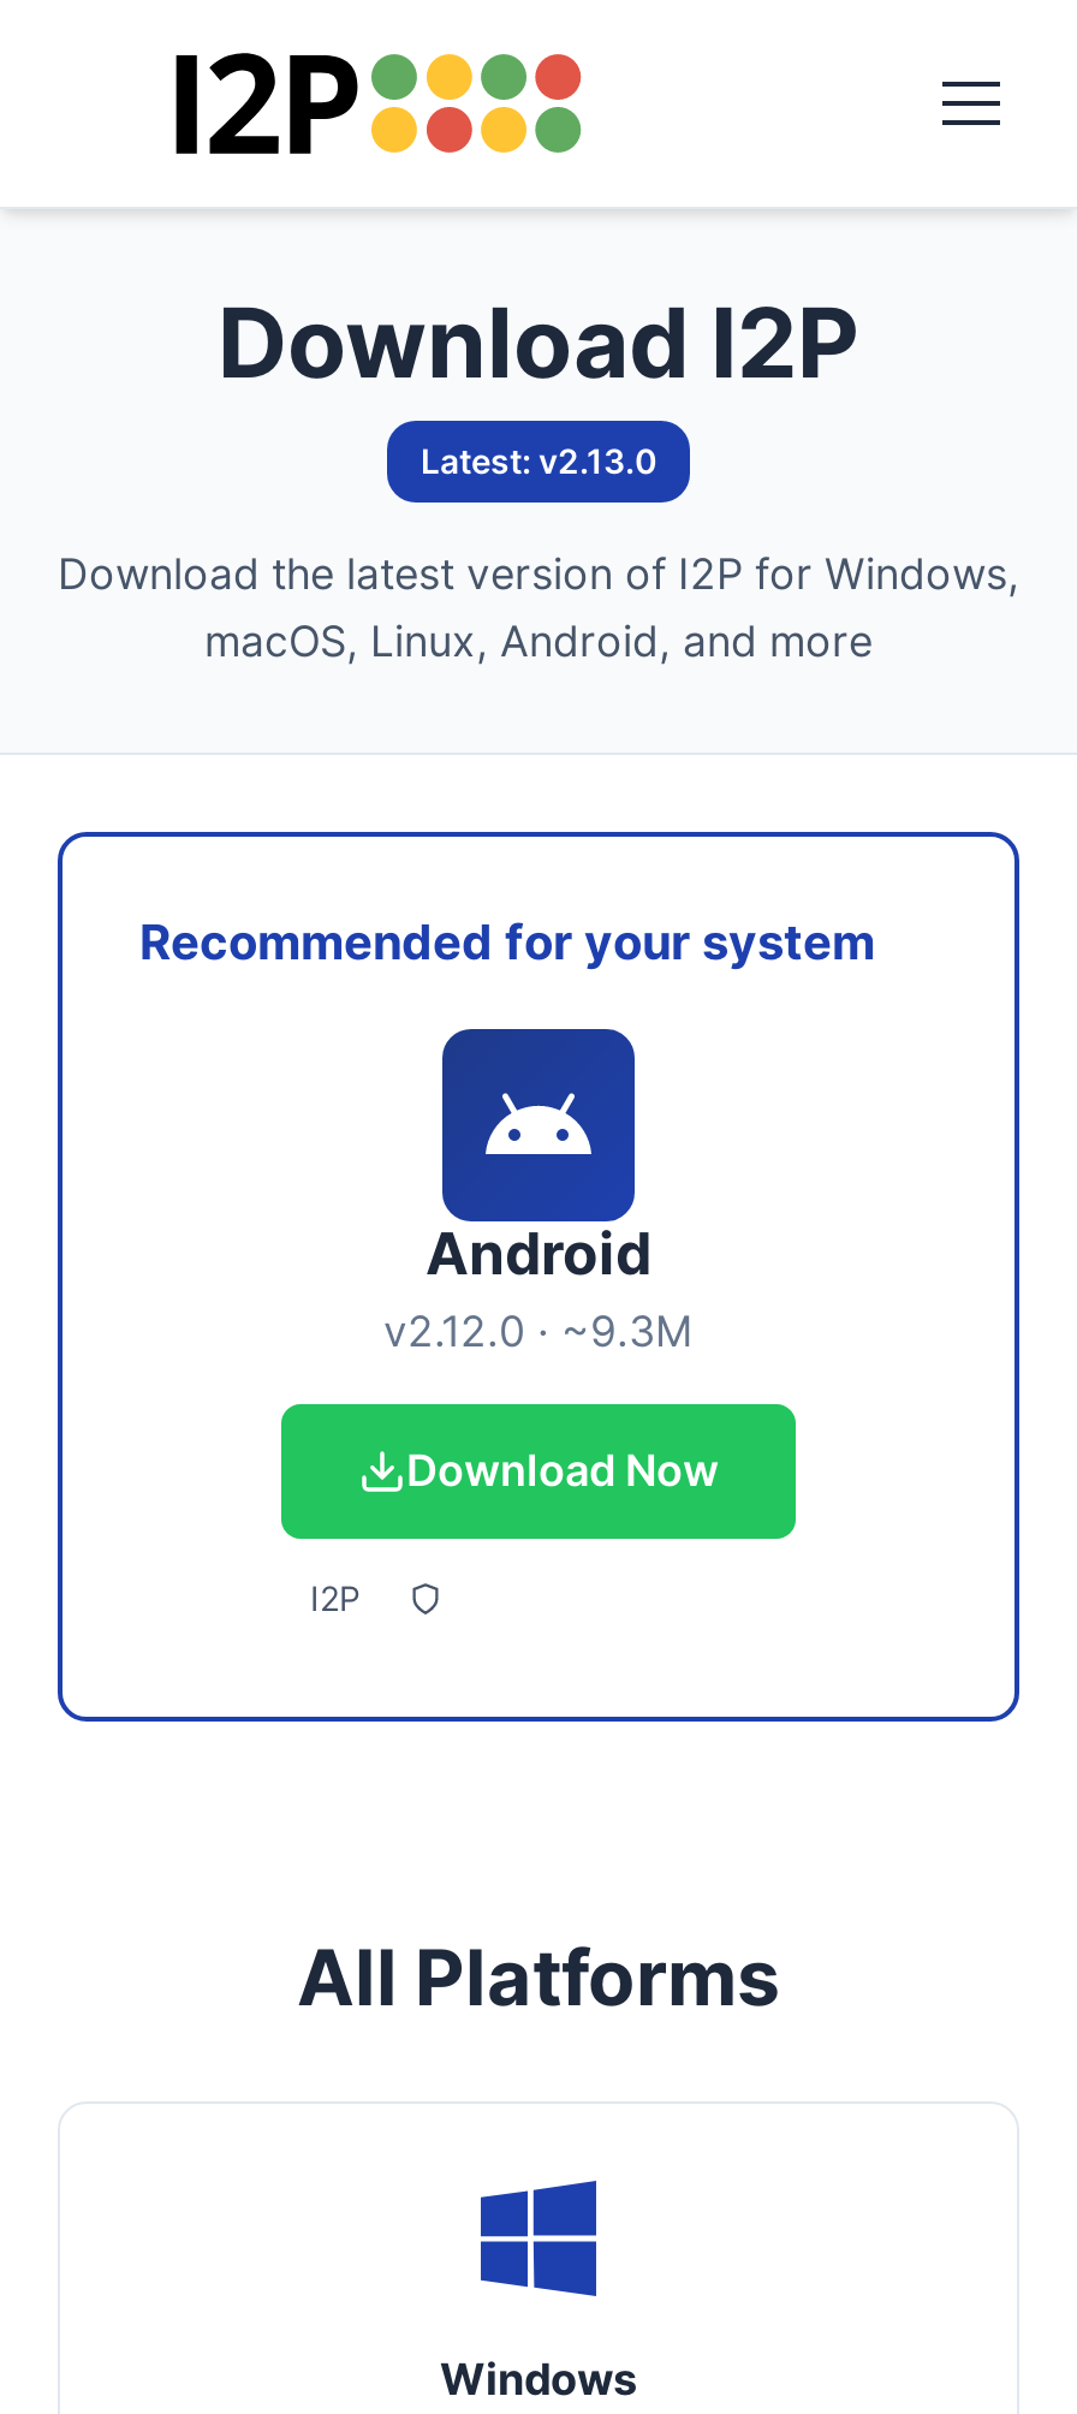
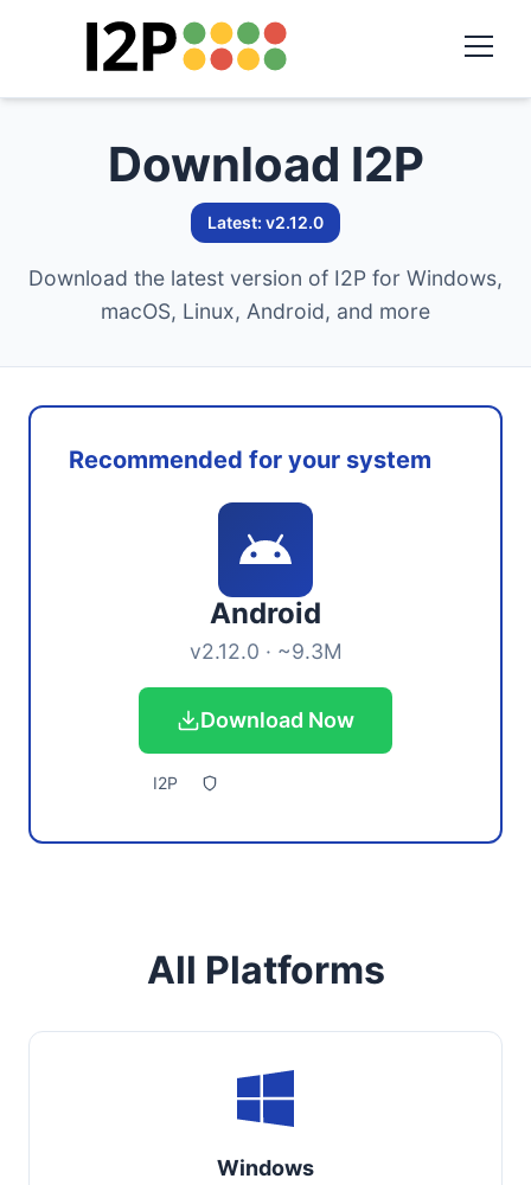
- Latest: v2.13.0
+ Latest: v2.12.0
